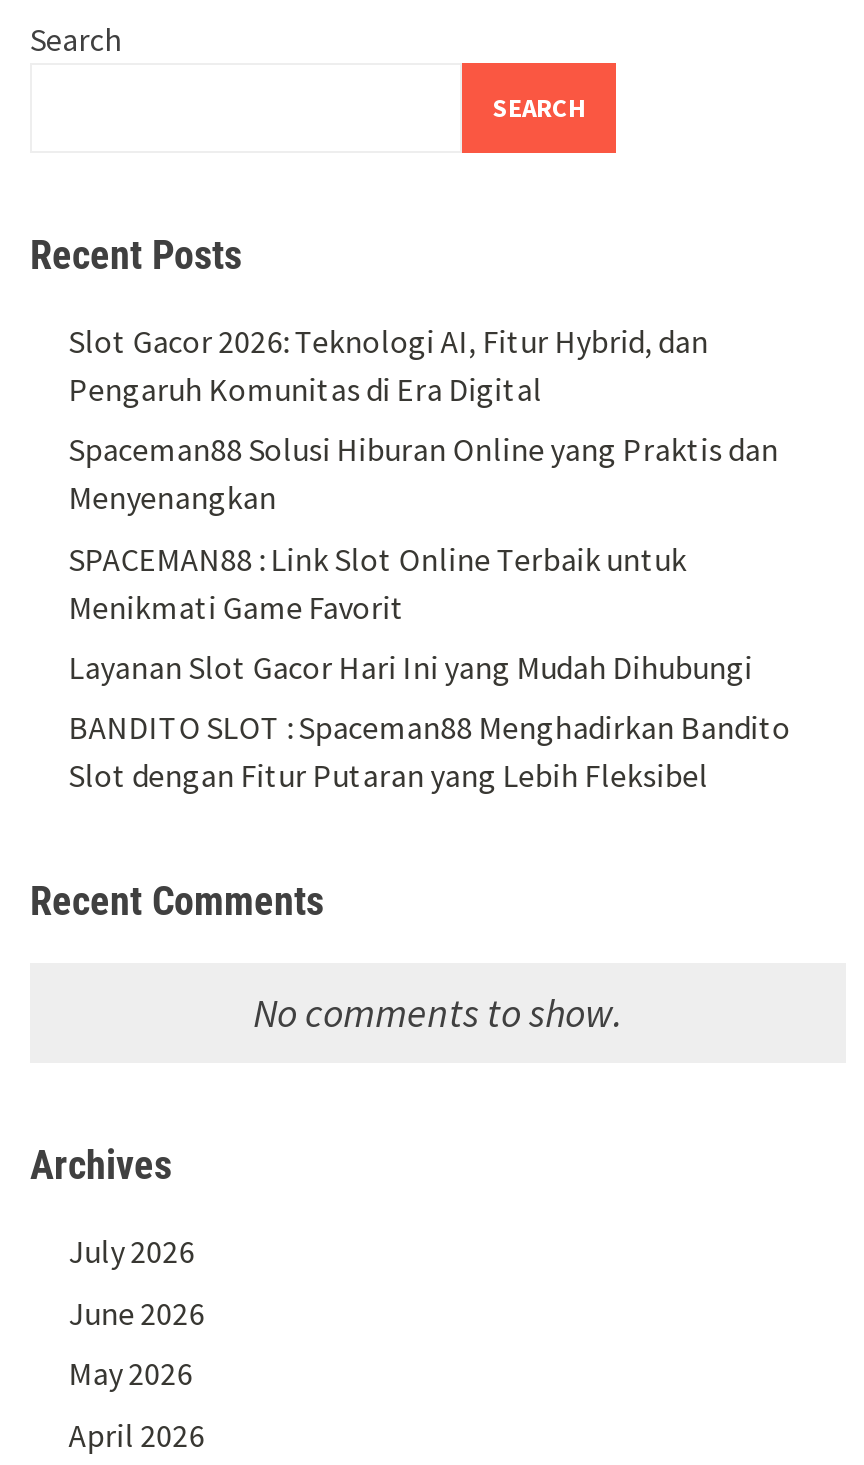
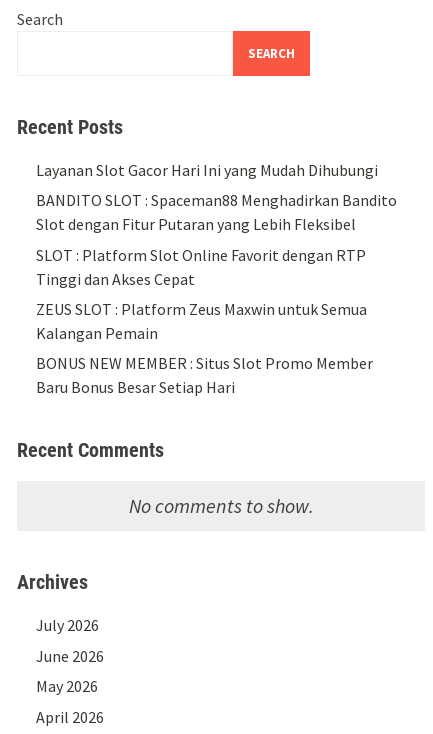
- Slot Gacor 2026: Teknologi AI, Fitur Hybrid, dan
- Pengaruh Komunitas di Era Digital
- Spaceman88 Solusi Hiburan Online yang Praktis dan
- Menyenangkan
- SPACEMAN88 : Link Slot Online Terbaik untuk
- Menikmati Game Favorit

moved up: Layanan Slot Gacor Hari Ini yang Mudah Dihubungi | BANDITO SLOT : Spaceman88 Menghadirkan Bandito | Slot dengan Fitur Putaran yang Lebih Fleksibel

+ SLOT : Platform Slot Online Favorit dengan RTP
+ Tinggi dan Akses Cepat
+ ZEUS SLOT : Platform Zeus Maxwin untuk Semua
+ Kalangan Pemain
+ BONUS NEW MEMBER : Situs Slot Promo Member
+ Baru Bonus Besar Setiap Hari
